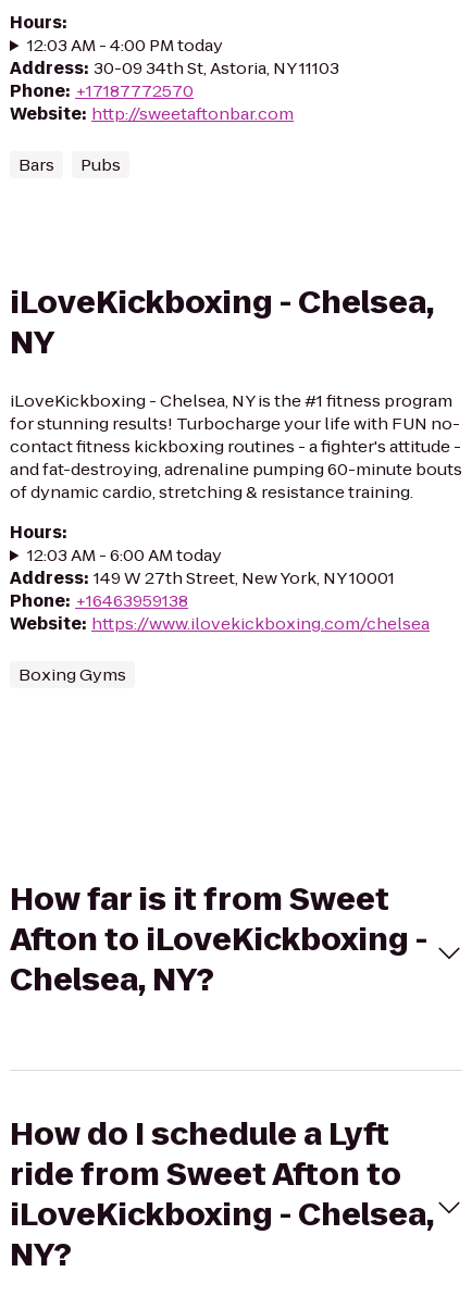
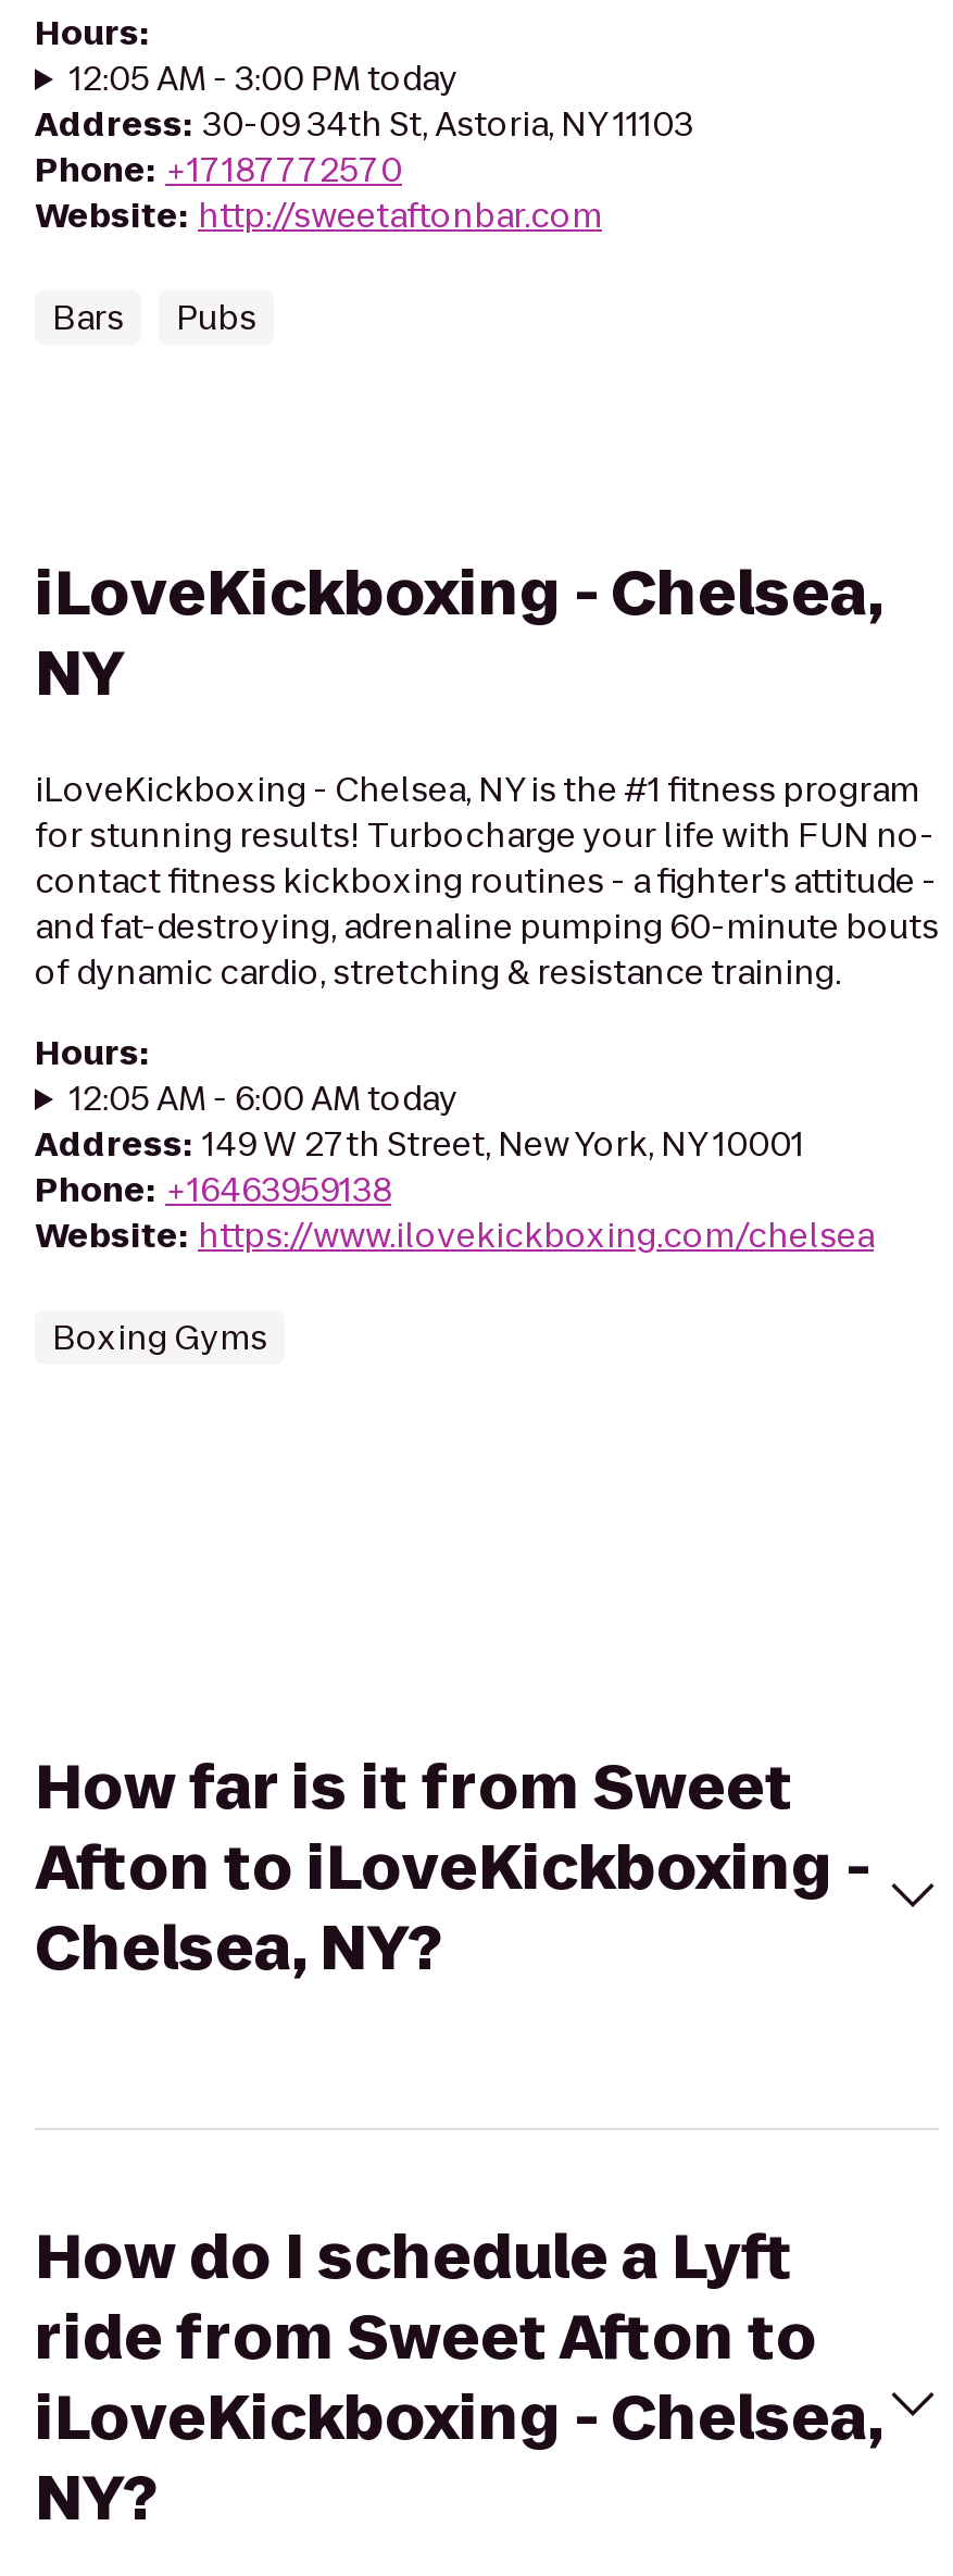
- 12:03 AM - 4:00 PM today
+ 12:05 AM - 3:00 PM today

- 12:03 AM - 6:00 AM today
+ 12:05 AM - 6:00 AM today
